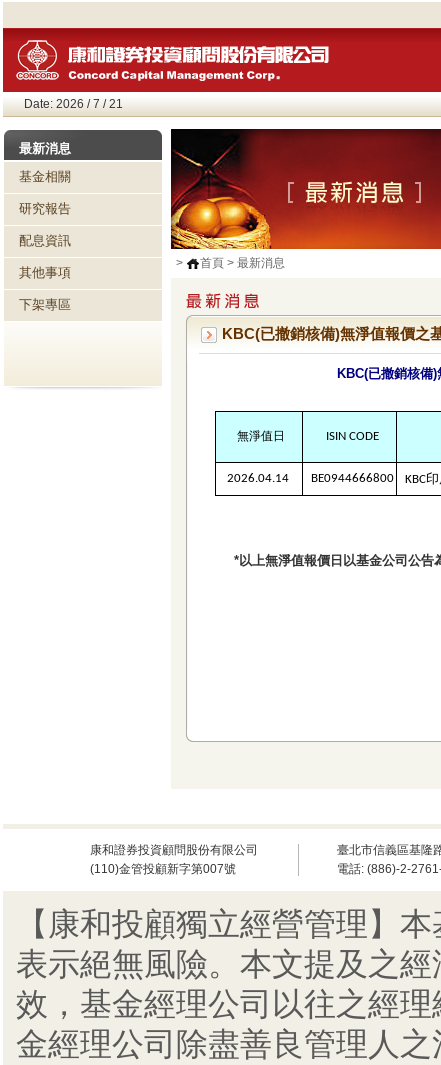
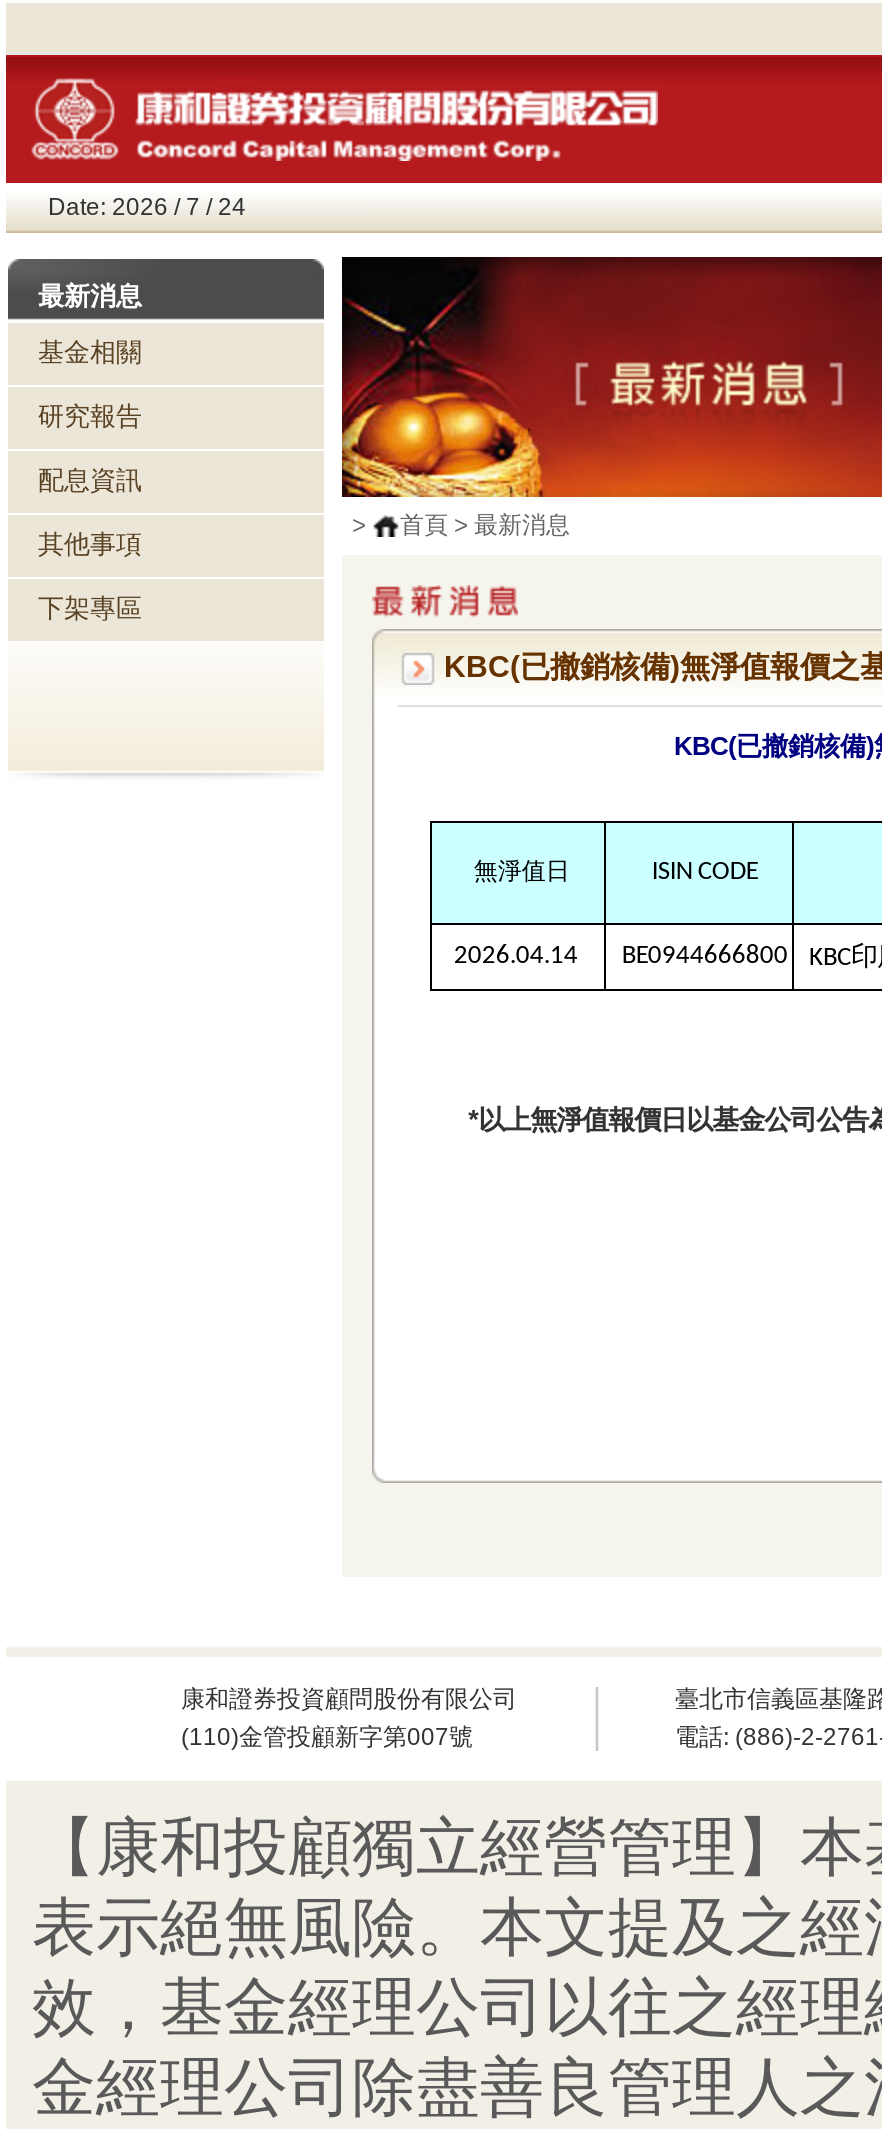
- Date: 2026 / 7 / 21
+ Date: 2026 / 7 / 24
